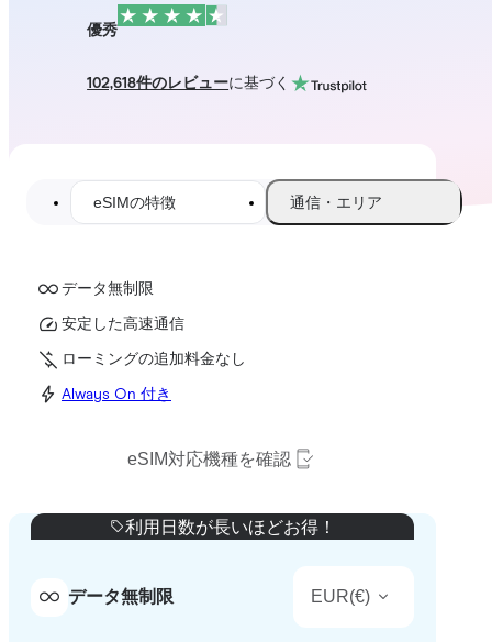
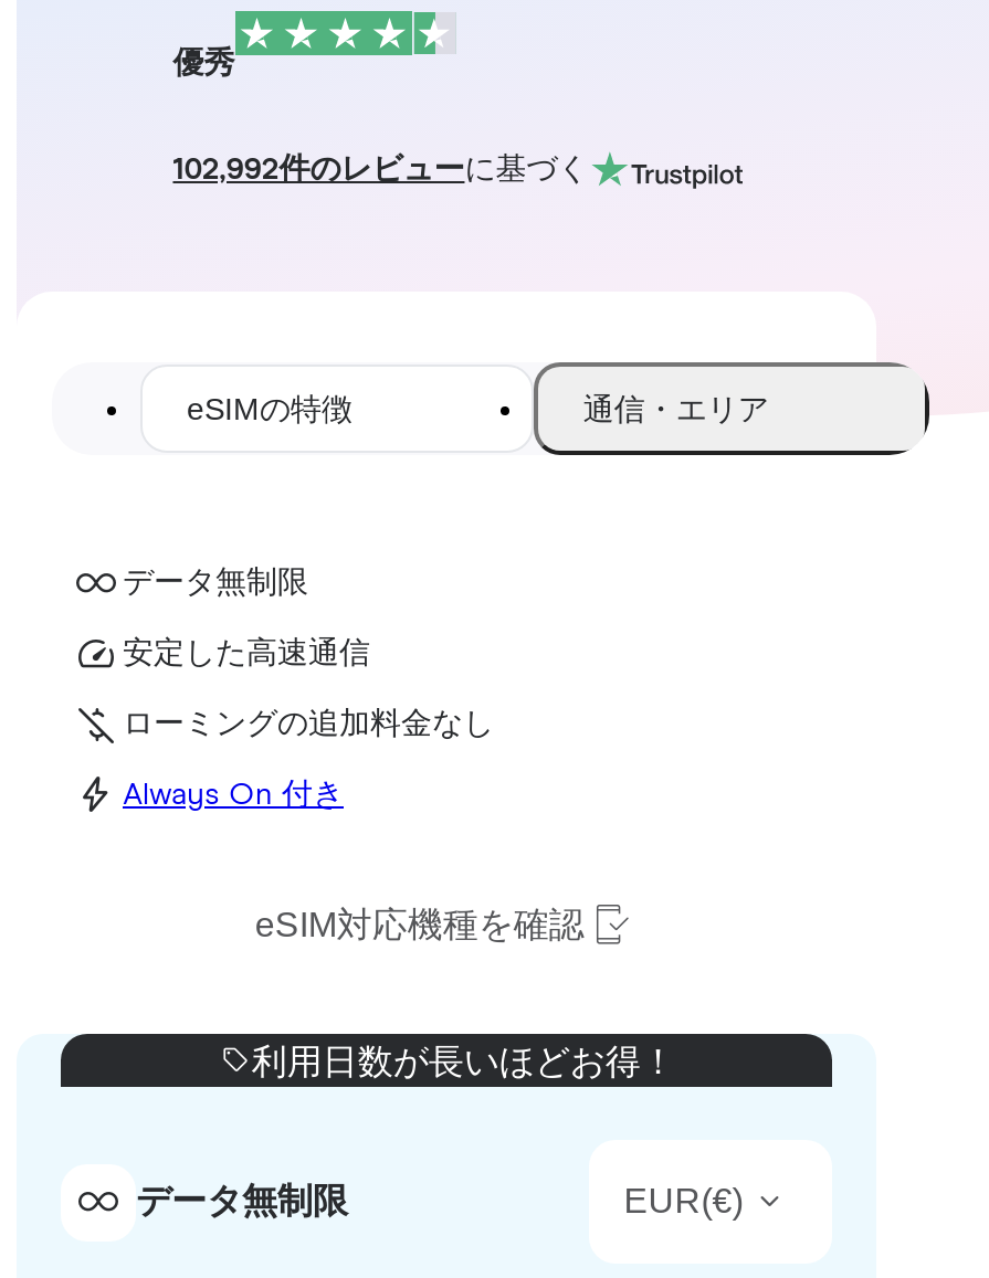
- 102,618件のレビューに基づく
+ 102,992件のレビューに基づく
